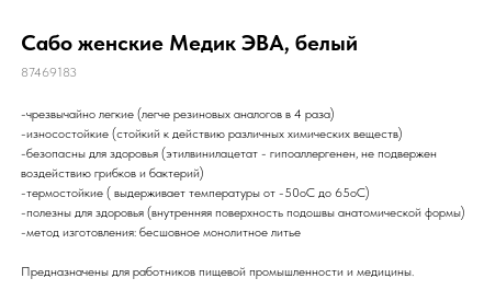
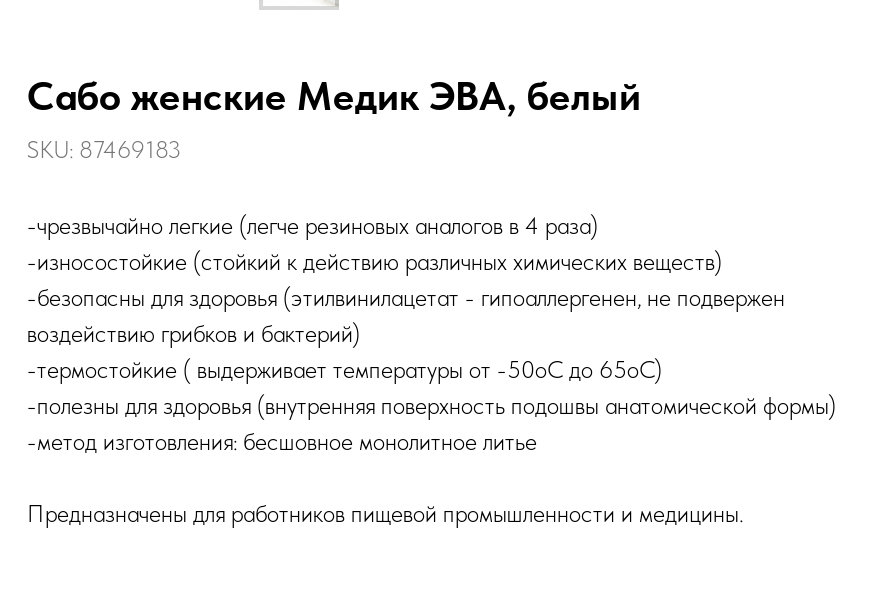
- 87469183
+ SKU: 87469183
